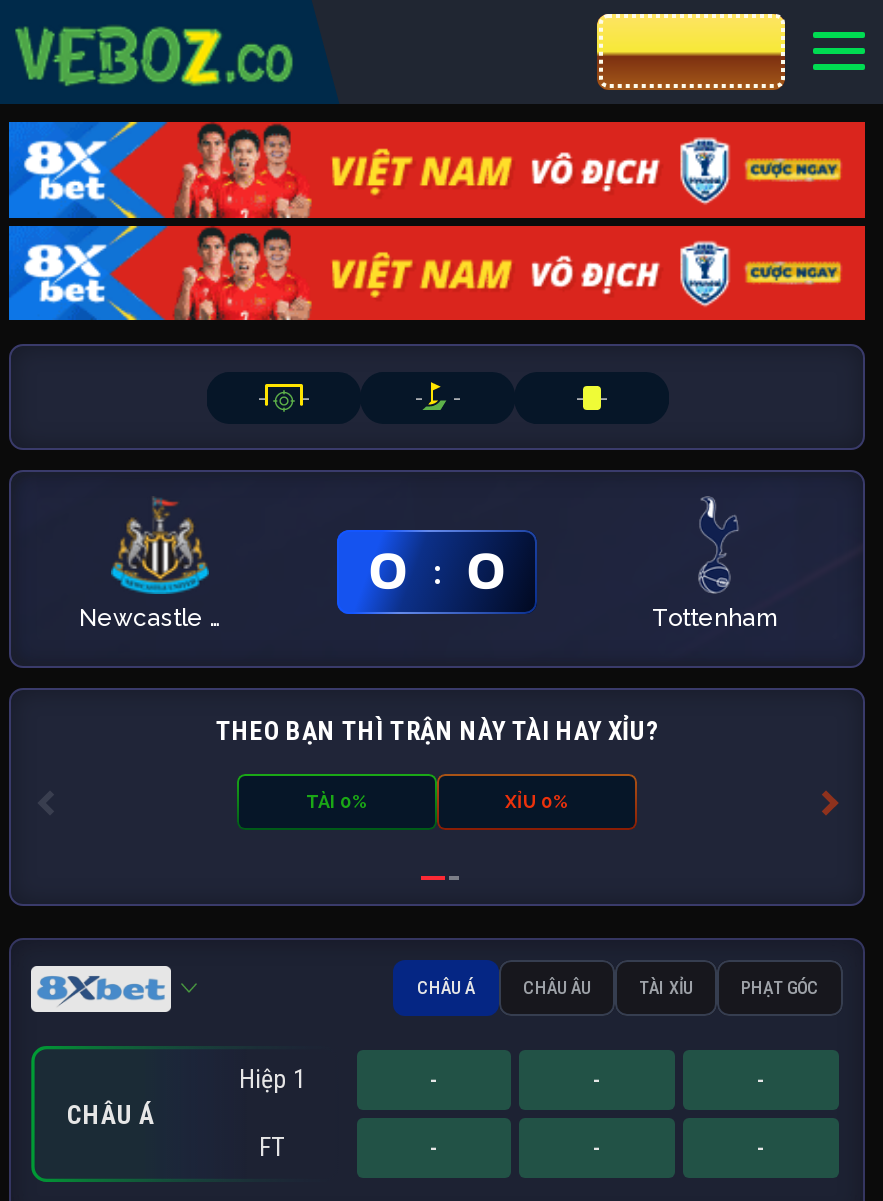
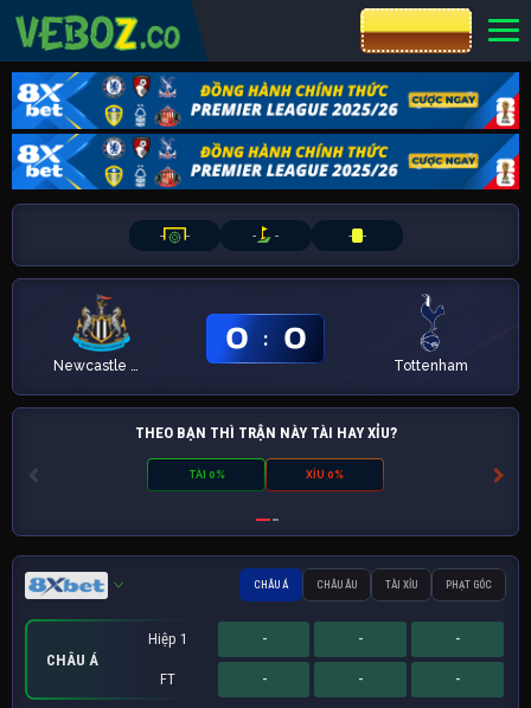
- [image]
+ [image]
